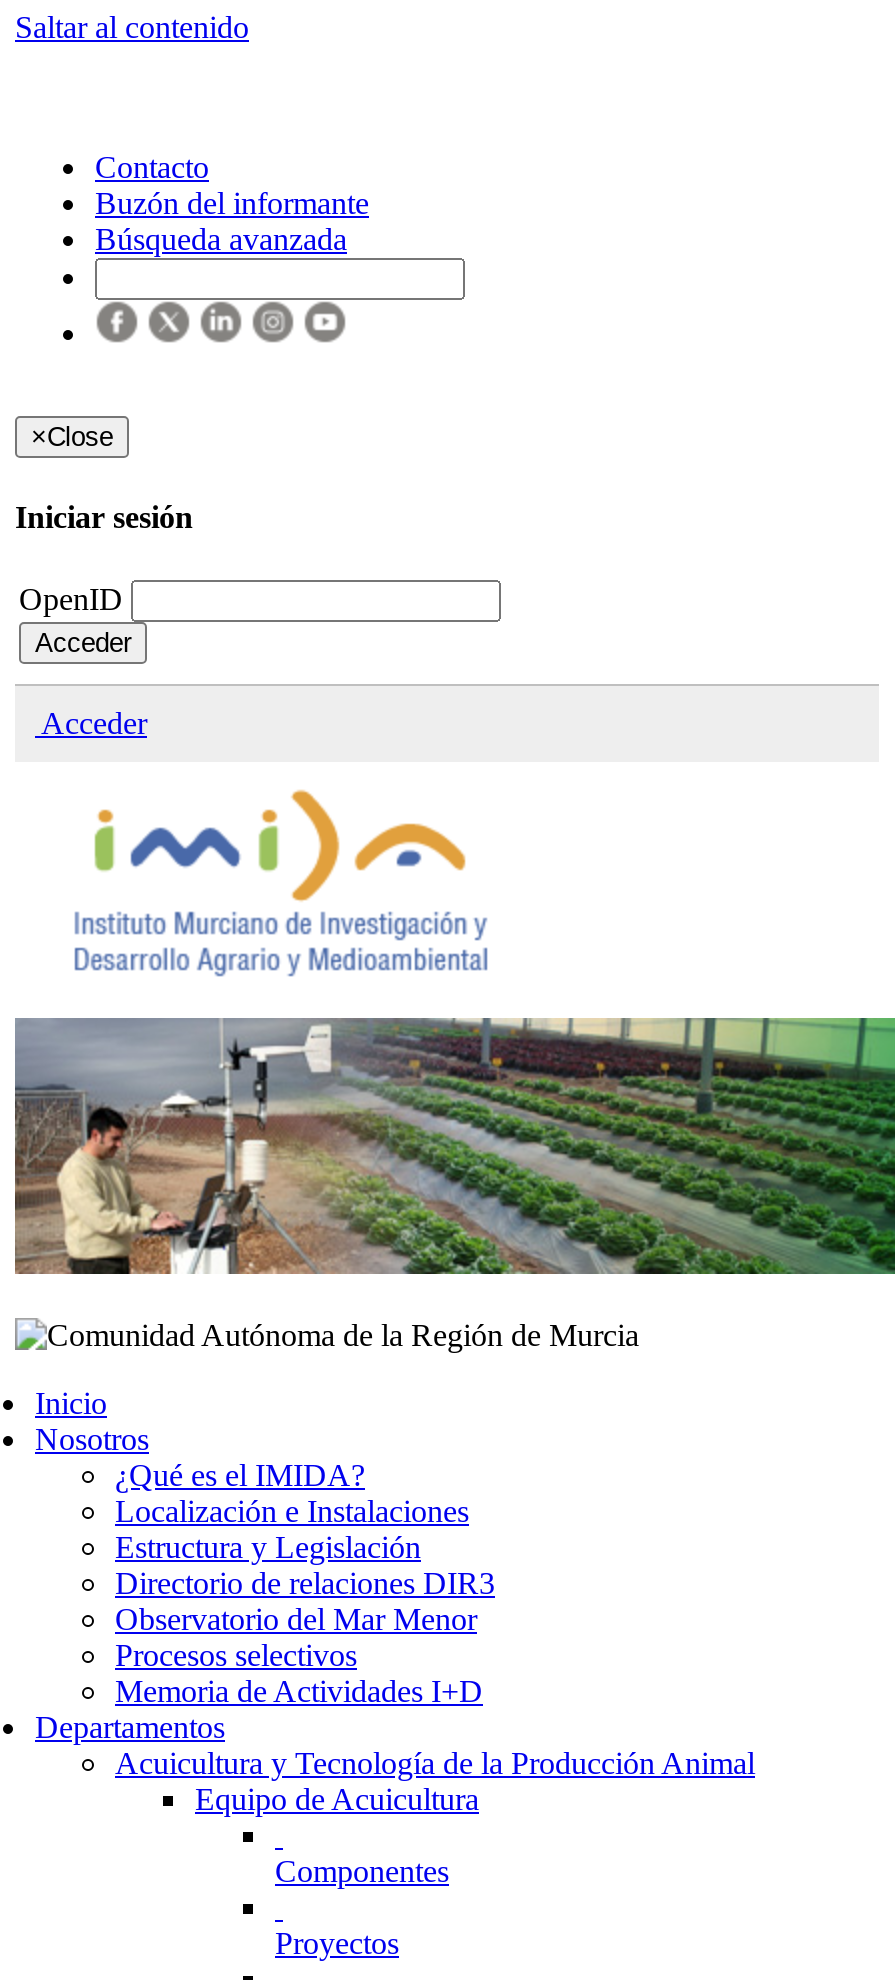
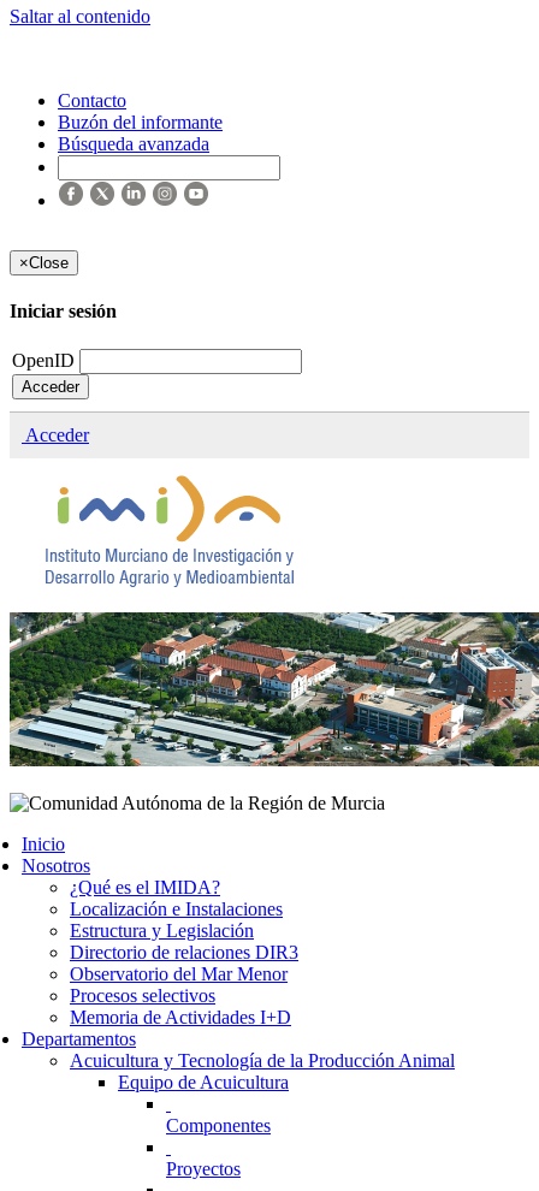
- [image]
+ [image]
